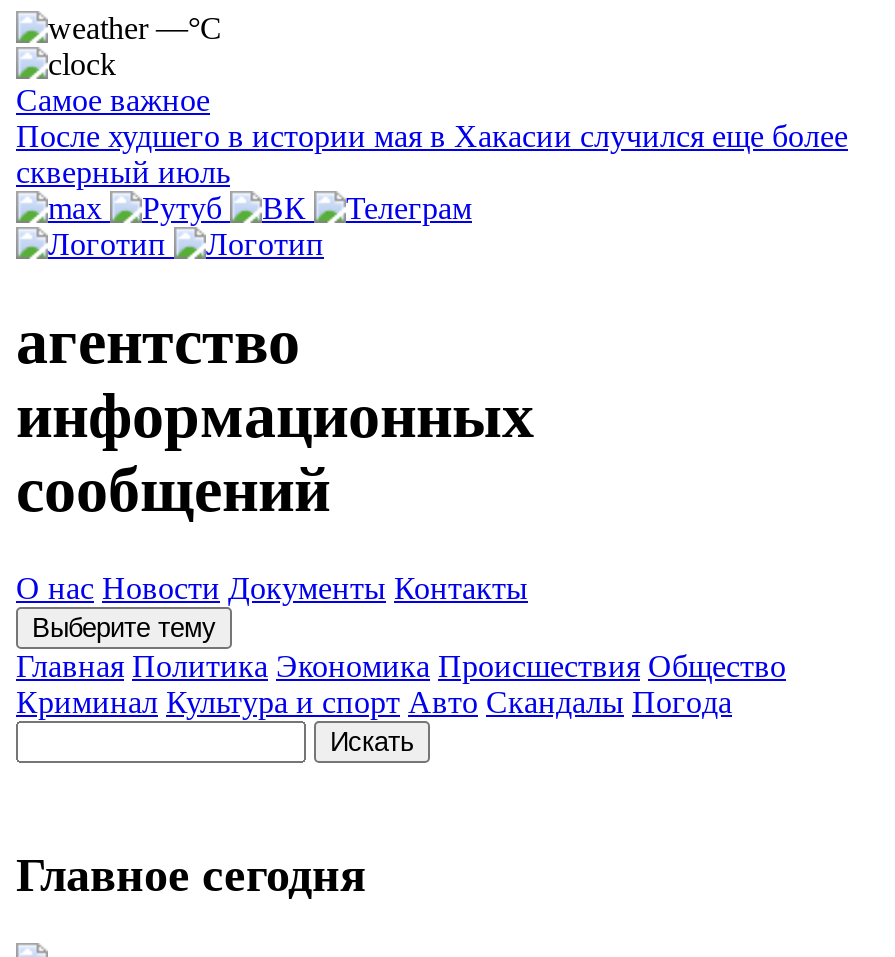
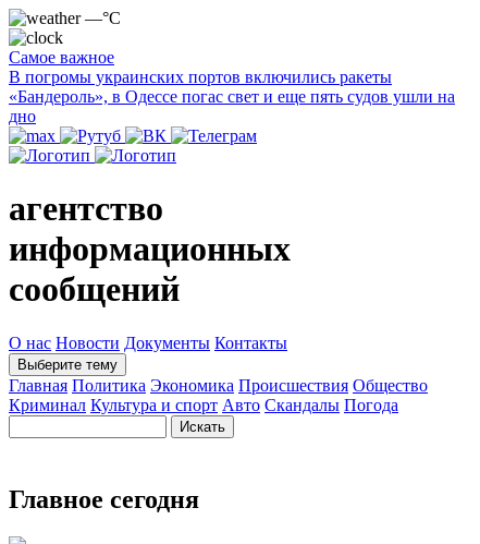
- После худшего в истории мая в Хакасии случился еще более
- скверный июль
+ В погромы украинских портов включились ракеты
+ «Бандероль», в Одессе погас свет и еще пять судов ушли на
+ дно
